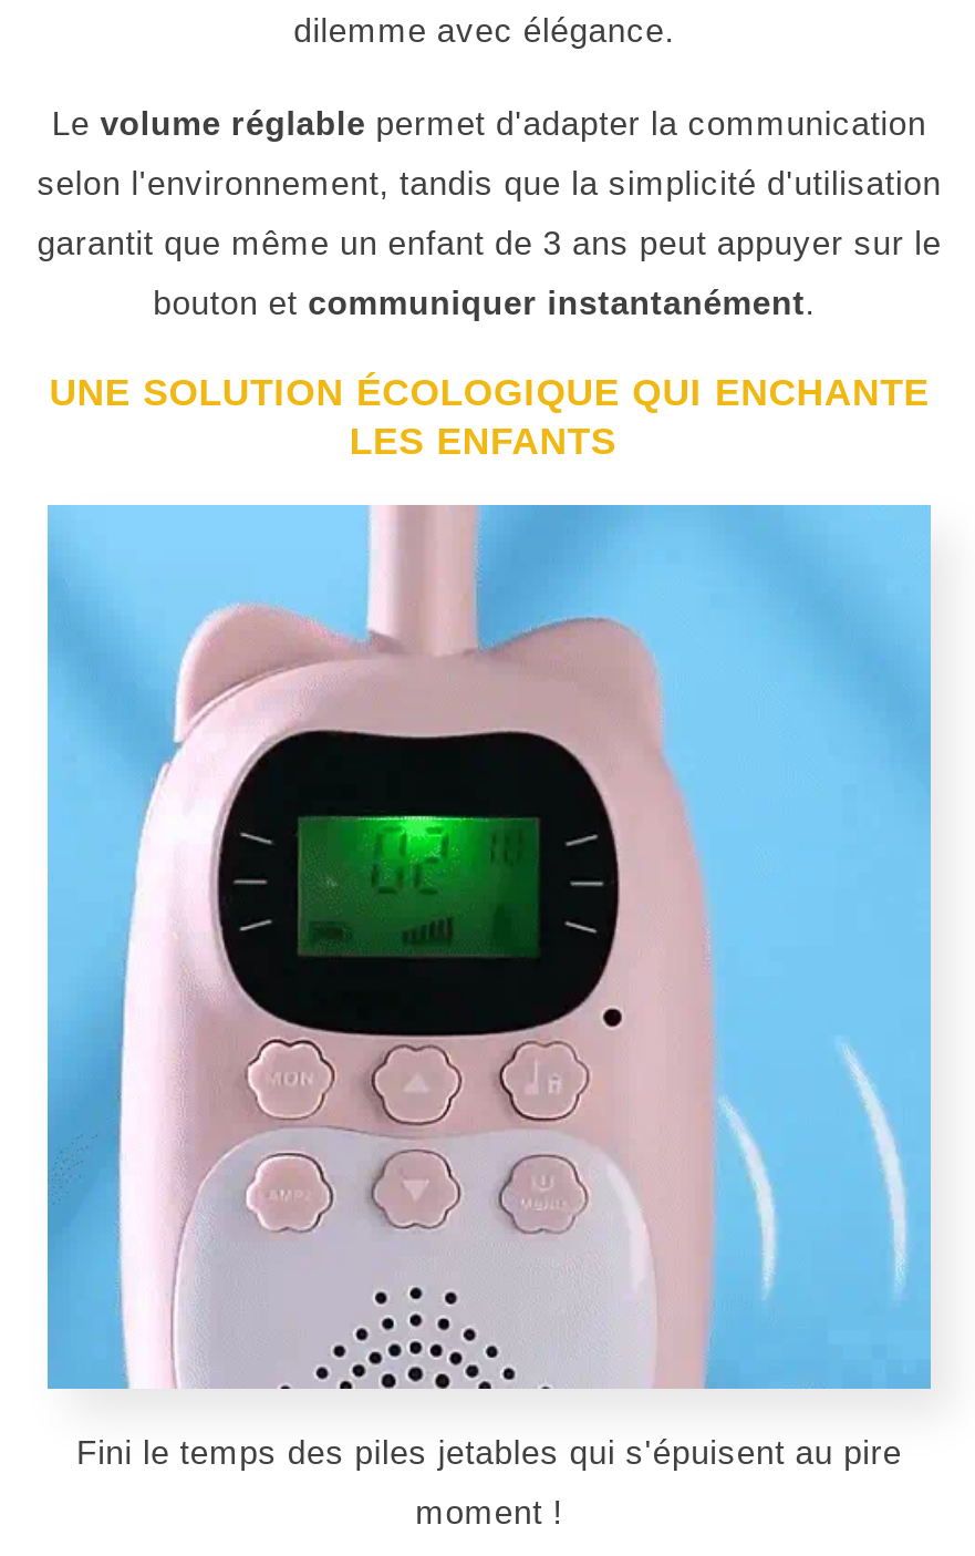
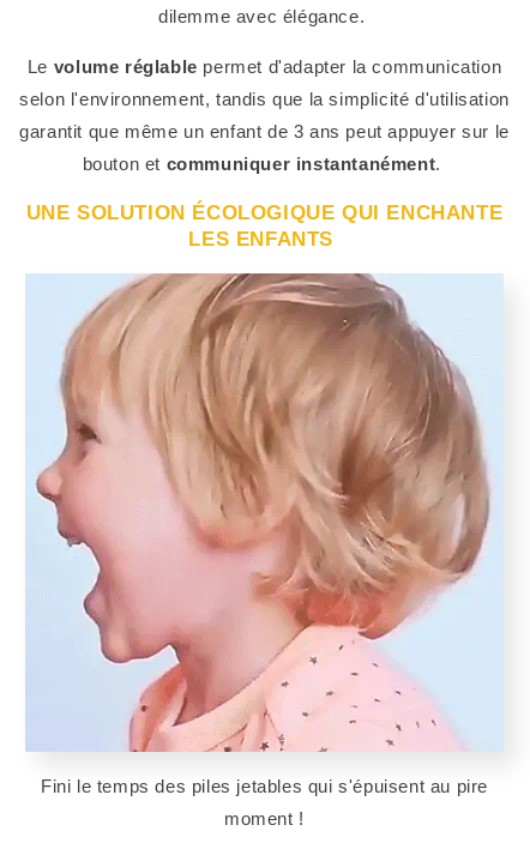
- [image]
+ [image]
